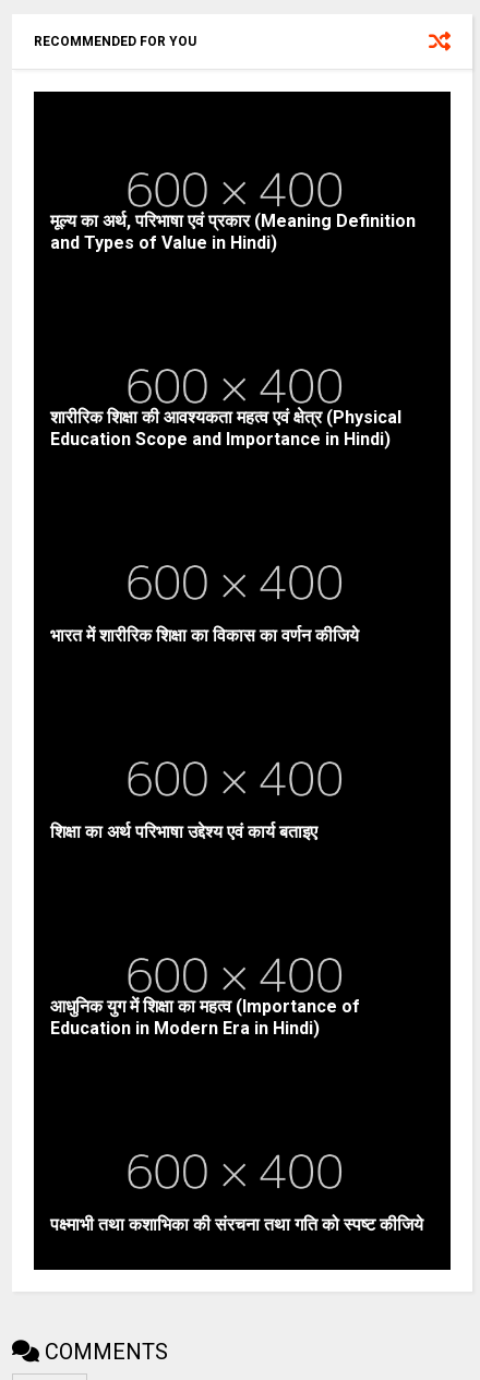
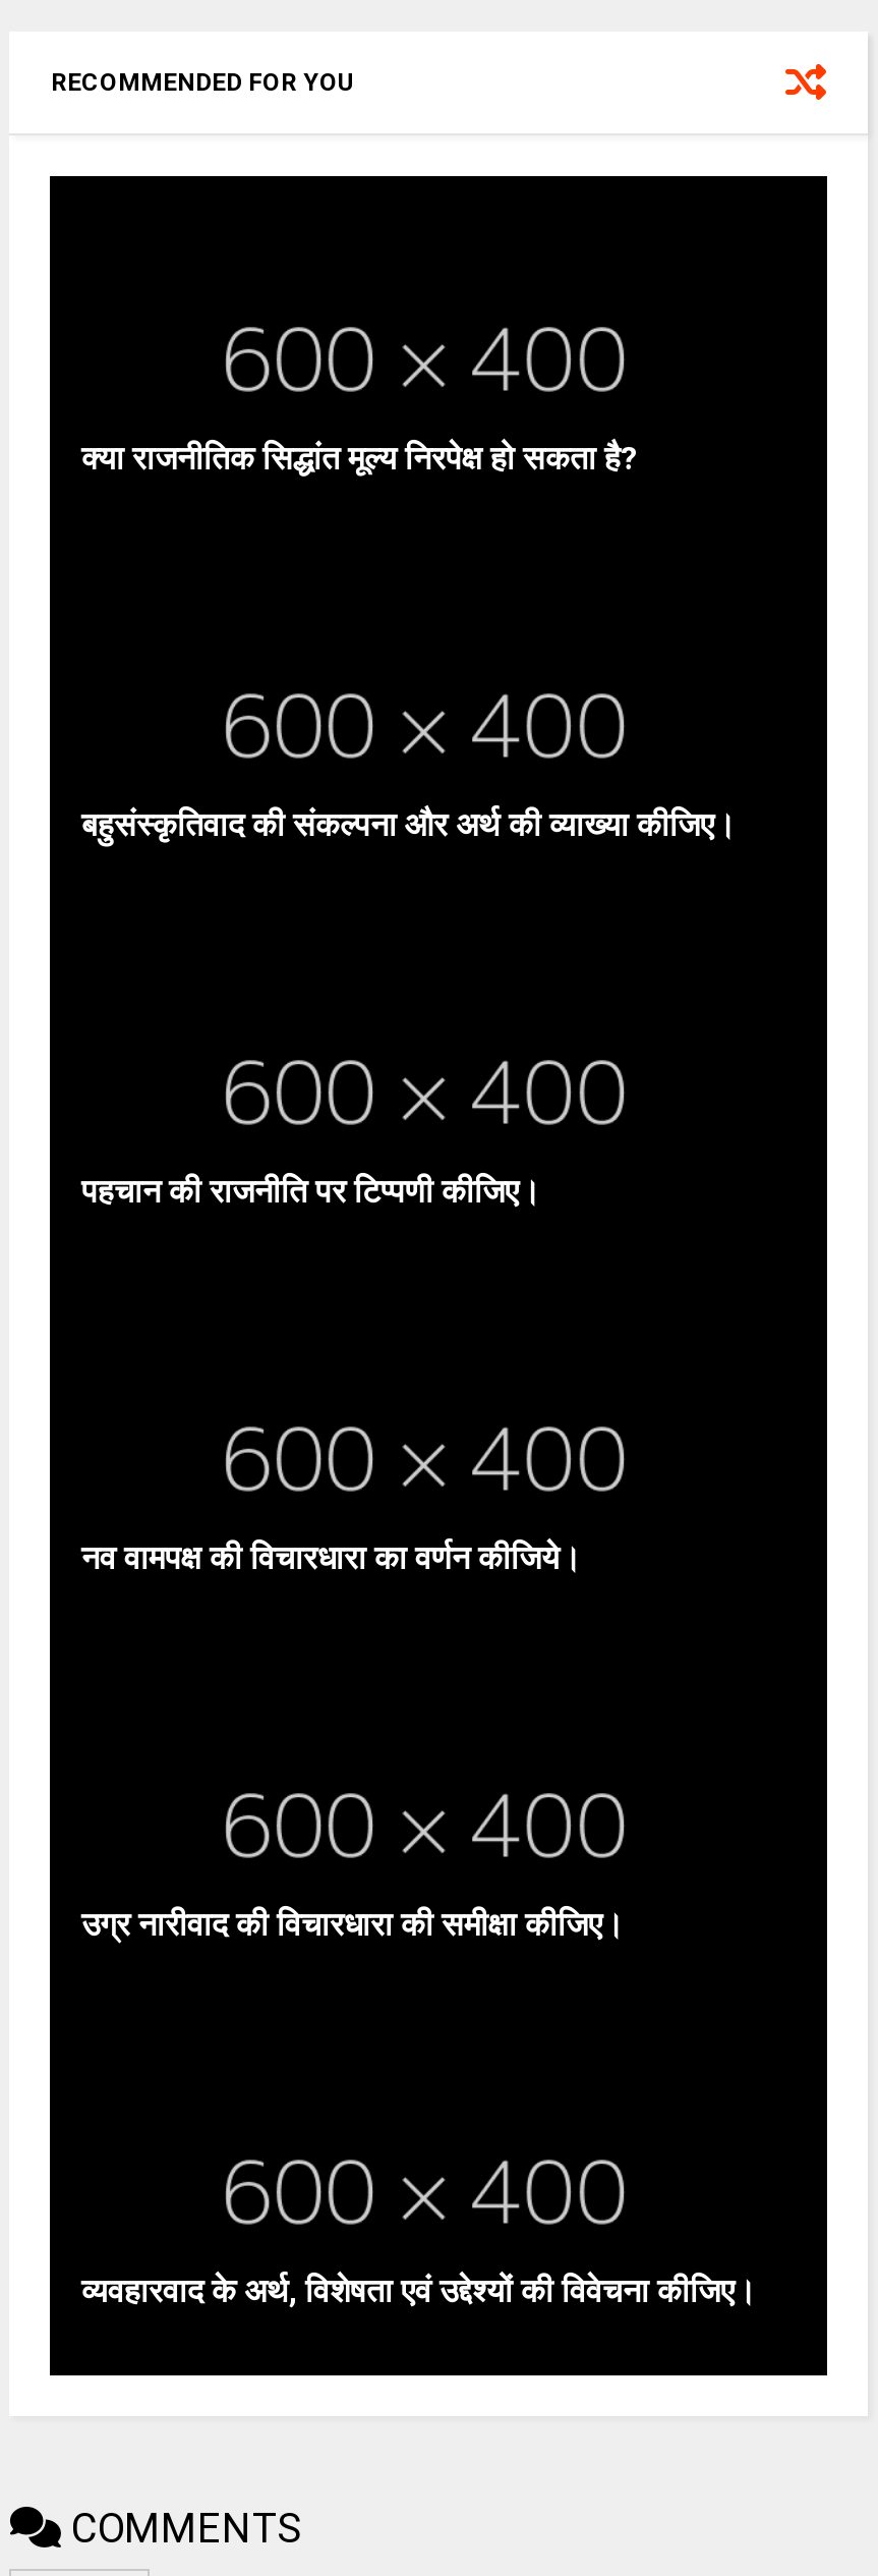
- मूल्य का अर्थ, परिभाषा एवं प्रकार (Meaning Definition
- and Types of Value in Hindi)
+ क्या राजनीतिक सिद्धांत मूल्य निरपेक्ष हो सकता है?

- शारीरिक शिक्षा की आवश्यकता महत्व एवं क्षेत्र (Physical
- Education Scope and Importance in Hindi)
+ बहुसंस्कृतिवाद की संकल्पना और अर्थ की व्याख्या कीजिए।

- भारत में शारीरिक शिक्षा का विकास का वर्णन कीजिये
+ पहचान की राजनीति पर टिप्पणी कीजिए।

- शिक्षा का अर्थ परिभाषा उद्देश्य एवं कार्य बताइए
+ नव वामपक्ष की विचारधारा का वर्णन कीजिये।

- आधुनिक युग में शिक्षा का महत्व (Importance of
- Education in Modern Era in Hindi)
+ उग्र नारीवाद की विचारधारा की समीक्षा कीजिए।

- पक्ष्माभी तथा कशाभिका की संरचना तथा गति को स्पष्ट कीजिये
+ व्यवहारवाद के अर्थ, विशेषता एवं उद्देश्यों की विवेचना कीजिए।
